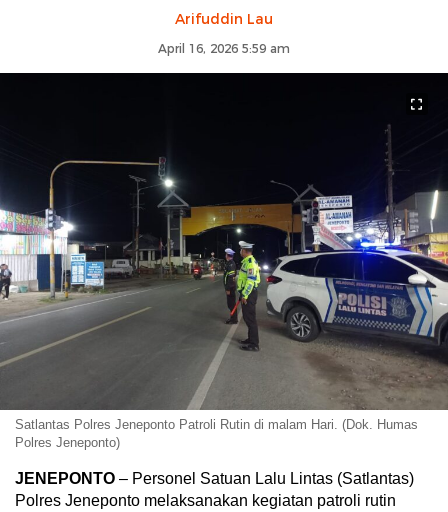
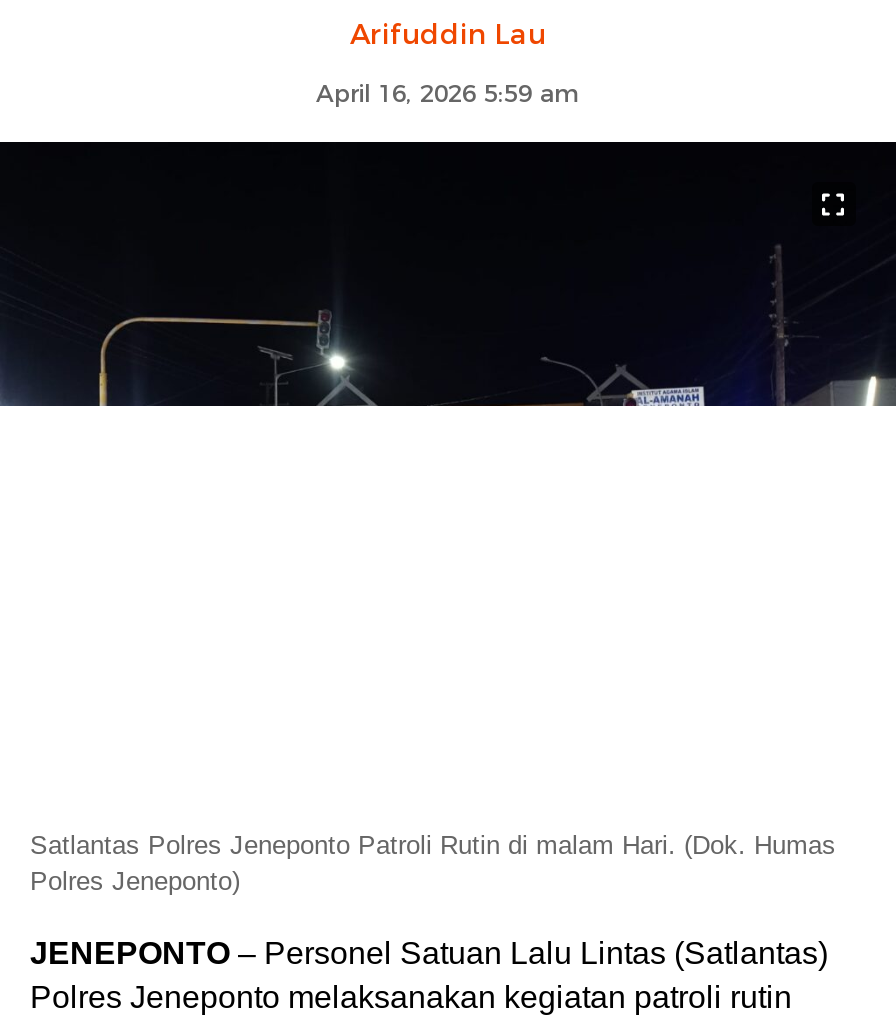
- [image]
